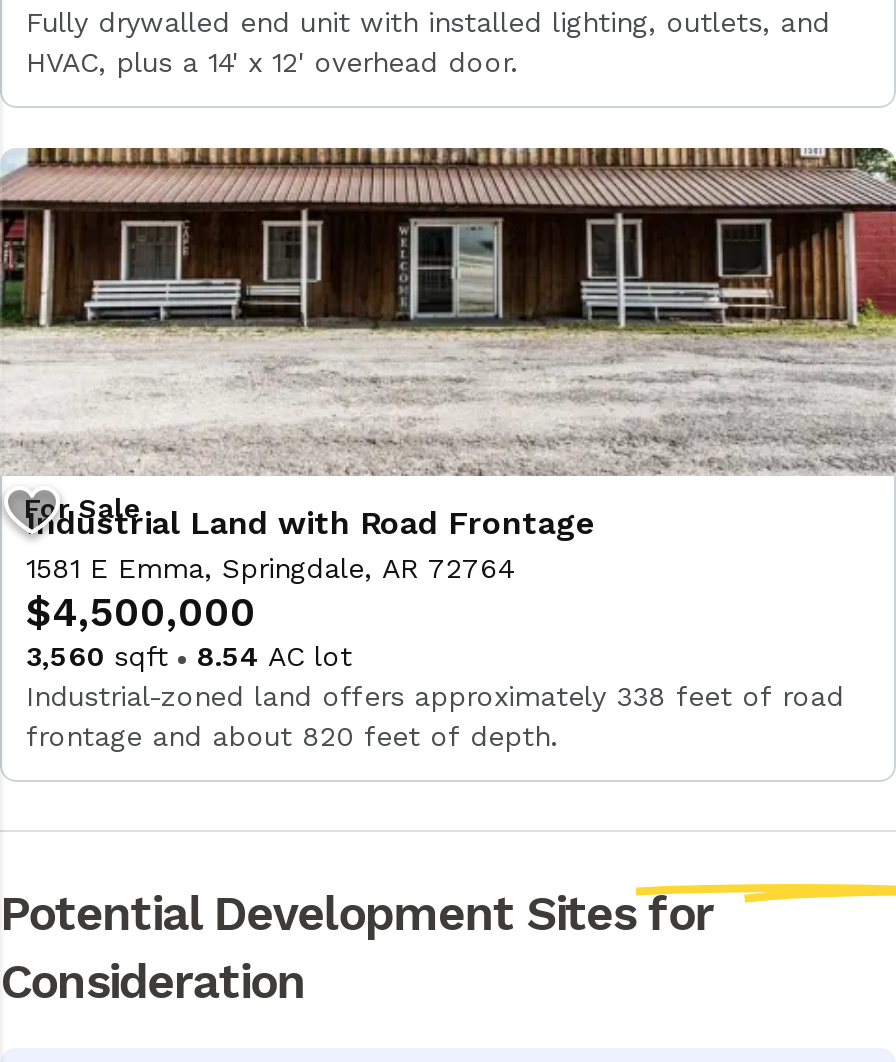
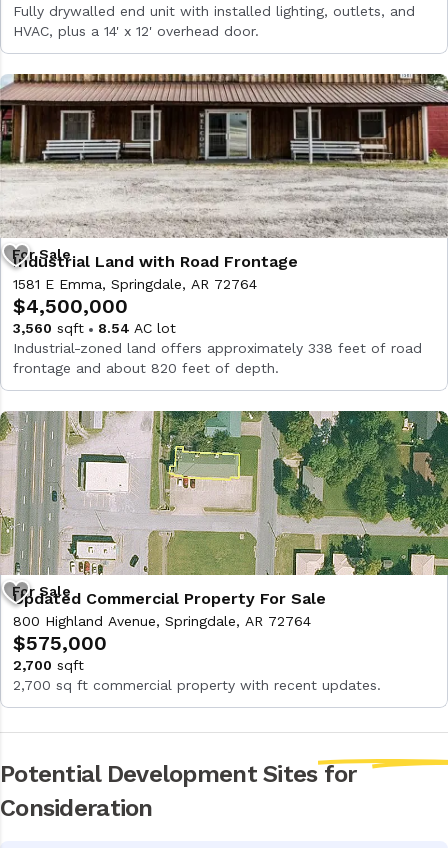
+ [image]
+ Updated Commercial Property For Sale
+ 800 Highland Avenue, Springdale, AR 72764
+ $575,000
+ 2,700 sqft
+ 2,700 sq ft commercial property with recent updates.
